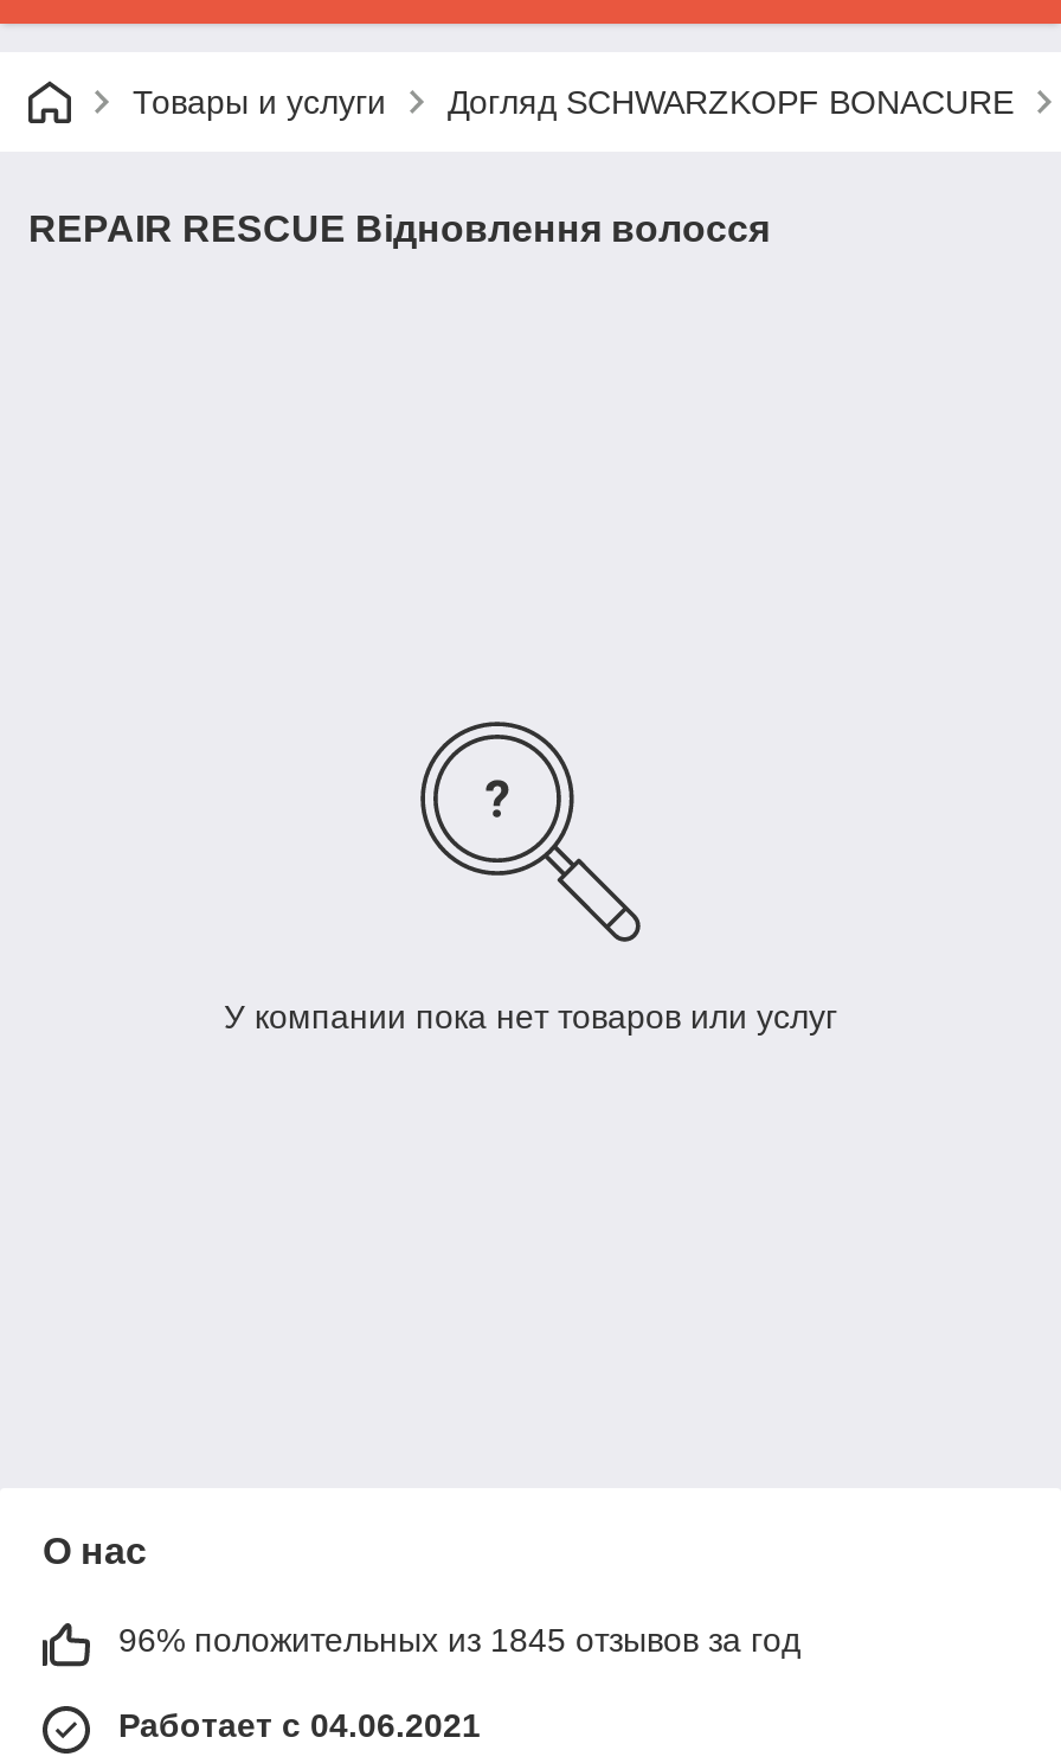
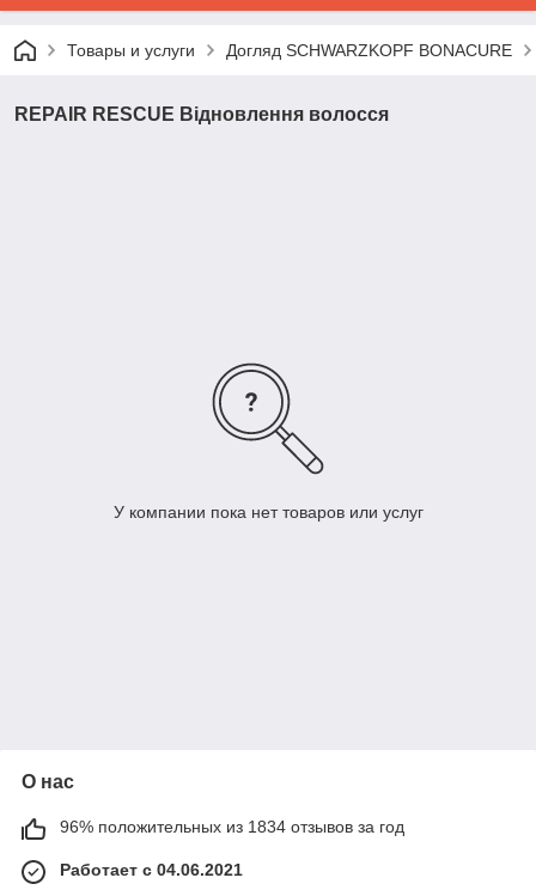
- 96% положительных из 1845 отзывов за год
+ 96% положительных из 1834 отзывов за год
